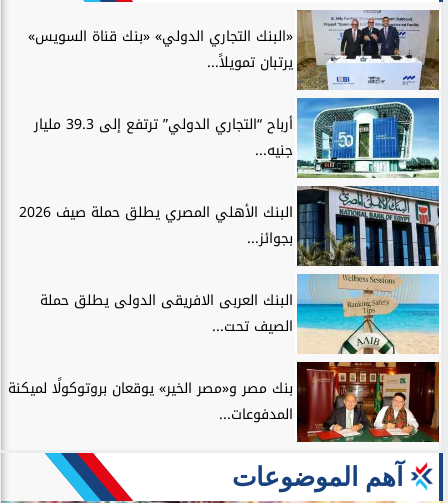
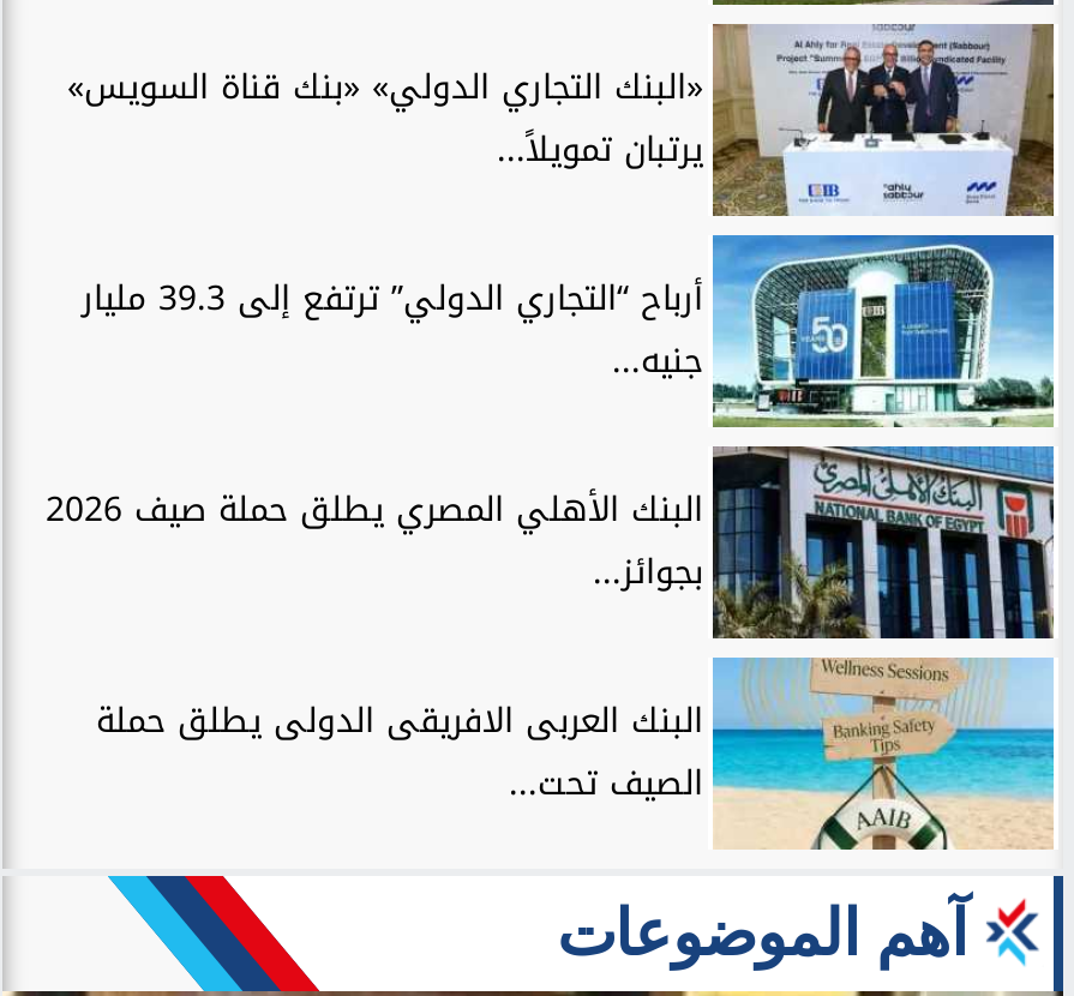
- [image]
- بنك مصر و«مصر الخير» يوقعان بروتوكولًا لميكنة
- المدفوعات...
